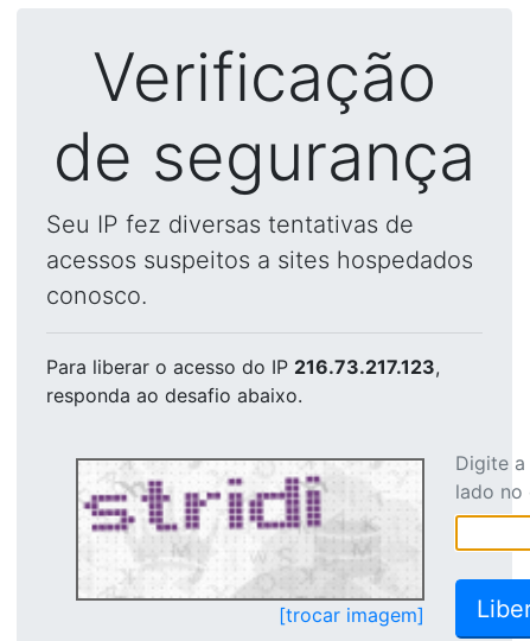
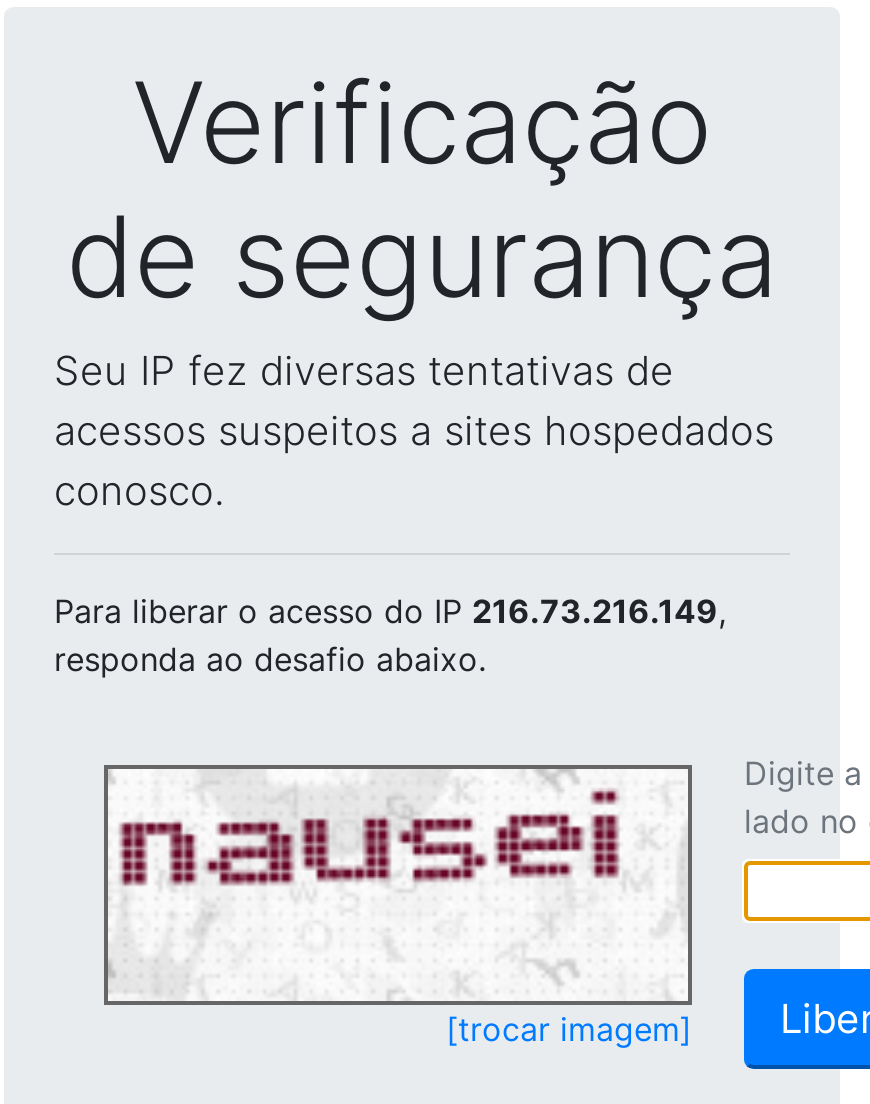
- Para liberar o acesso do IP 216.73.217.123,
+ Para liberar o acesso do IP 216.73.216.149,

- [image]
+ [image]
